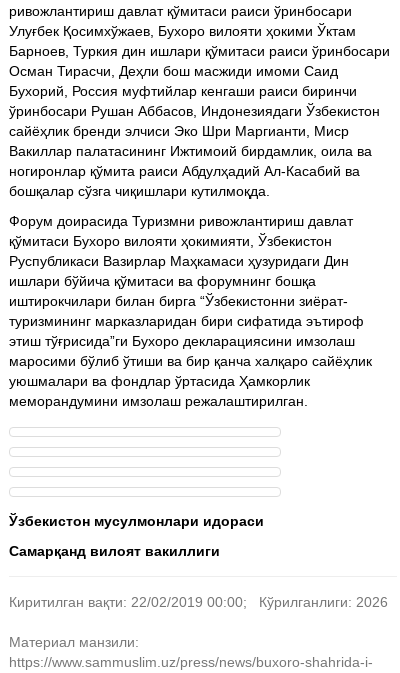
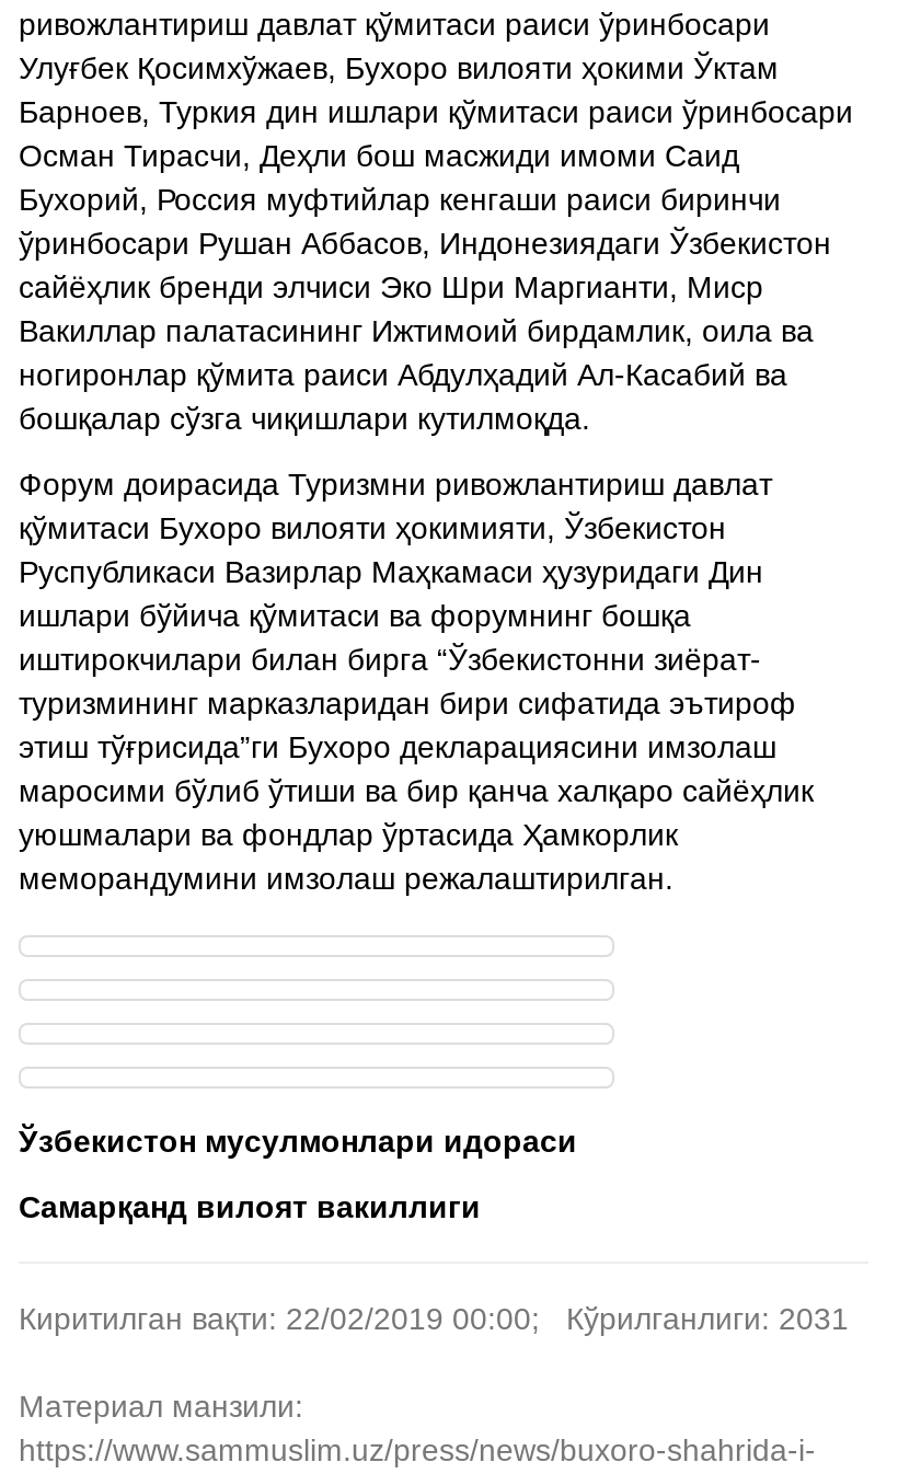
- Киритилган вақти: 22/02/2019 00:00; Кўрилганлиги: 2026
+ Киритилган вақти: 22/02/2019 00:00; Кўрилганлиги: 2031
